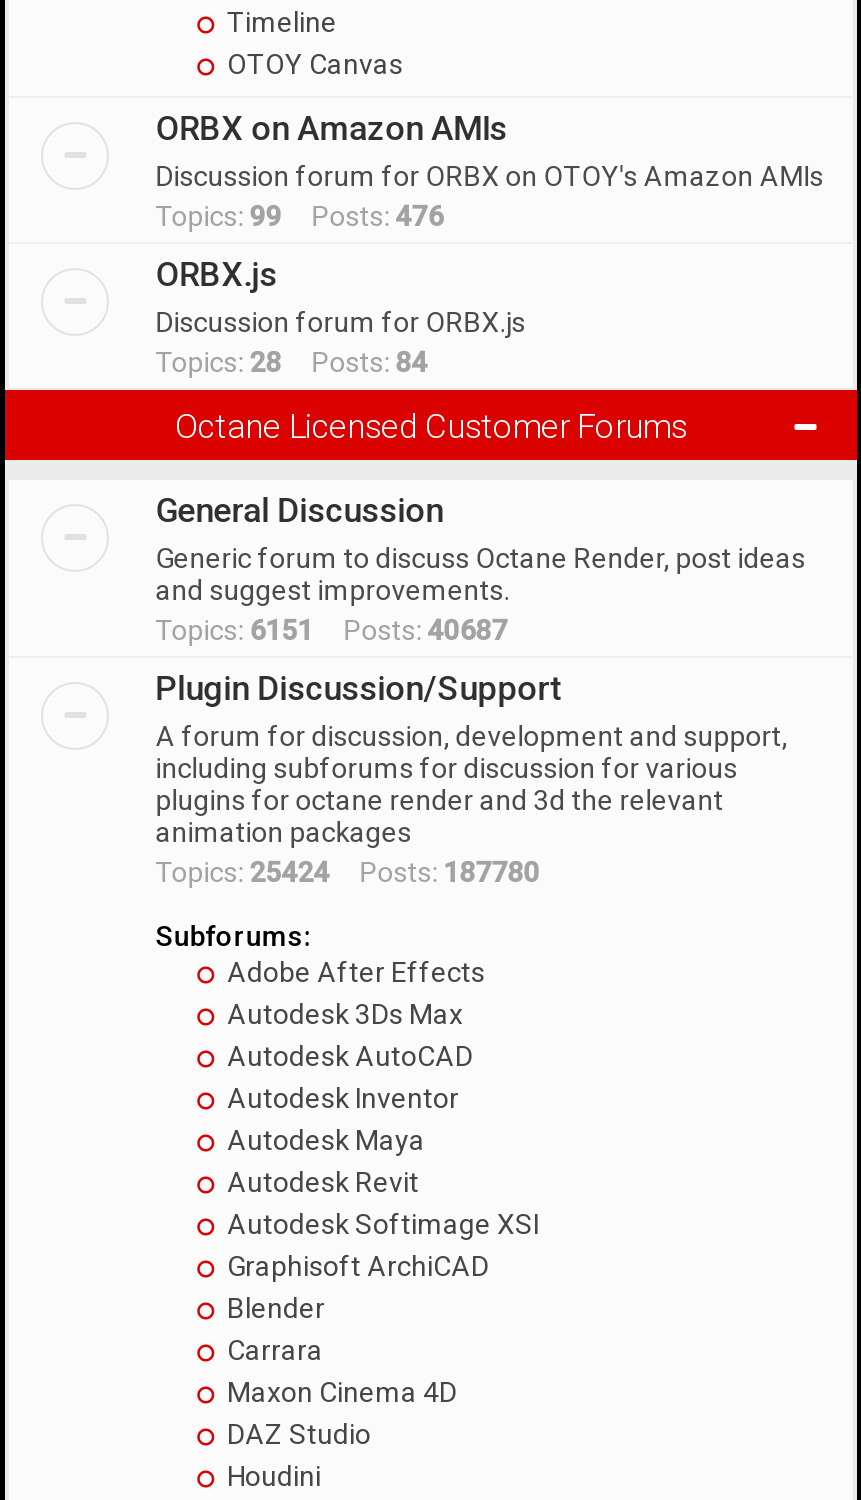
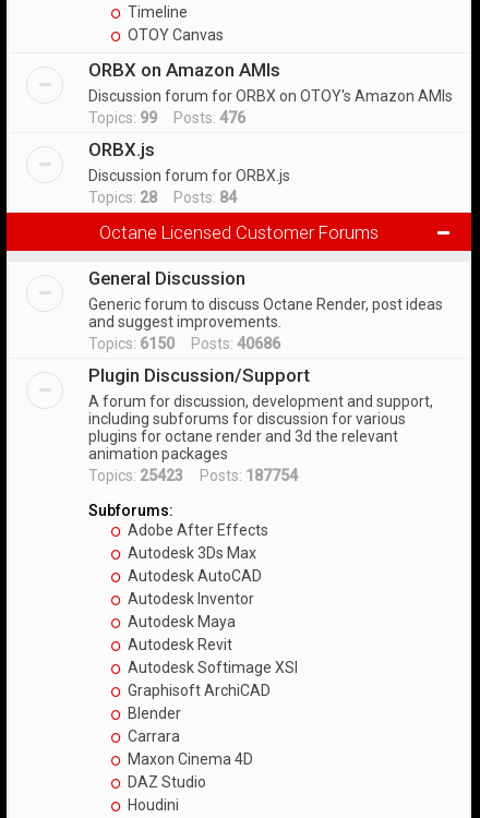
- Topics: 6151 Posts: 40687
+ Topics: 6150 Posts: 40686

- Topics: 25424 Posts: 187780
+ Topics: 25423 Posts: 187754
